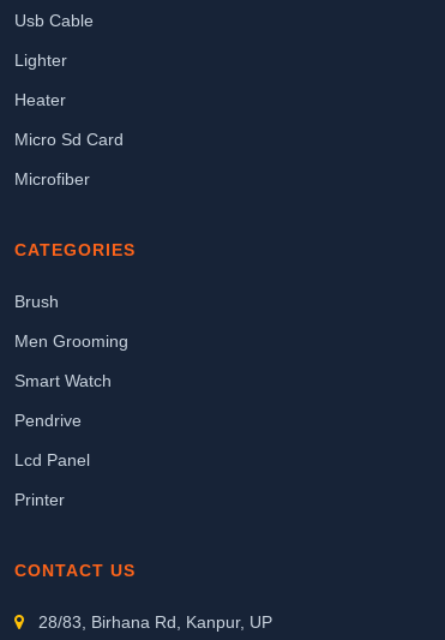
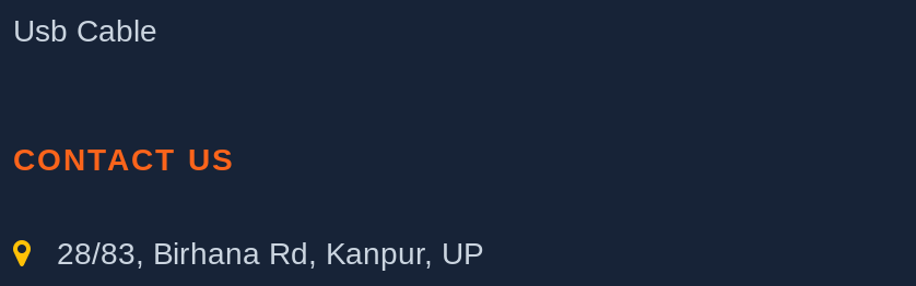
- Lighter
- Heater
- Micro Sd Card
- Microfiber

- CATEGORIES
- Brush
- Men Grooming
- Smart Watch
- Pendrive
- Lcd Panel
- Printer
